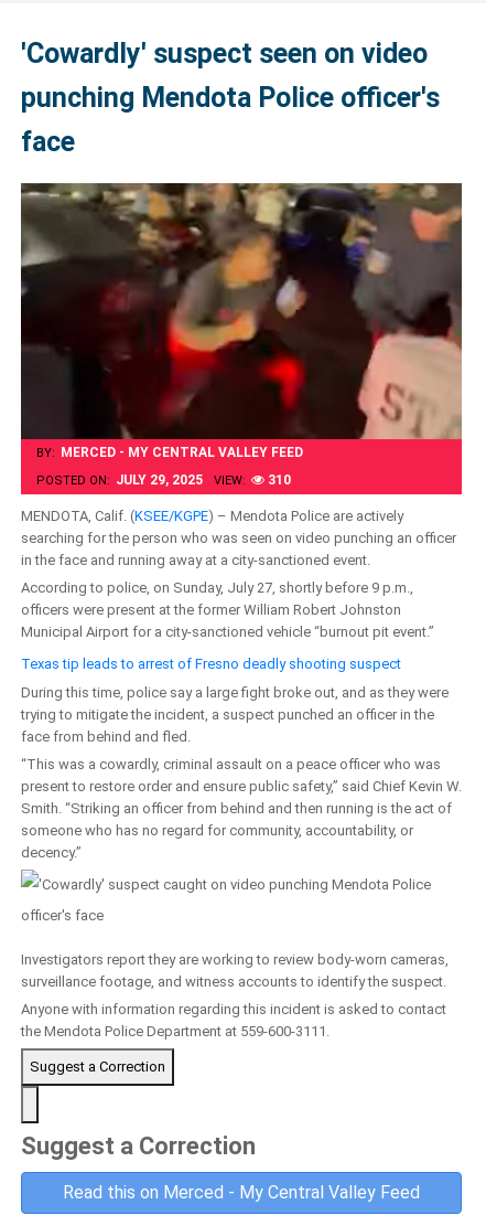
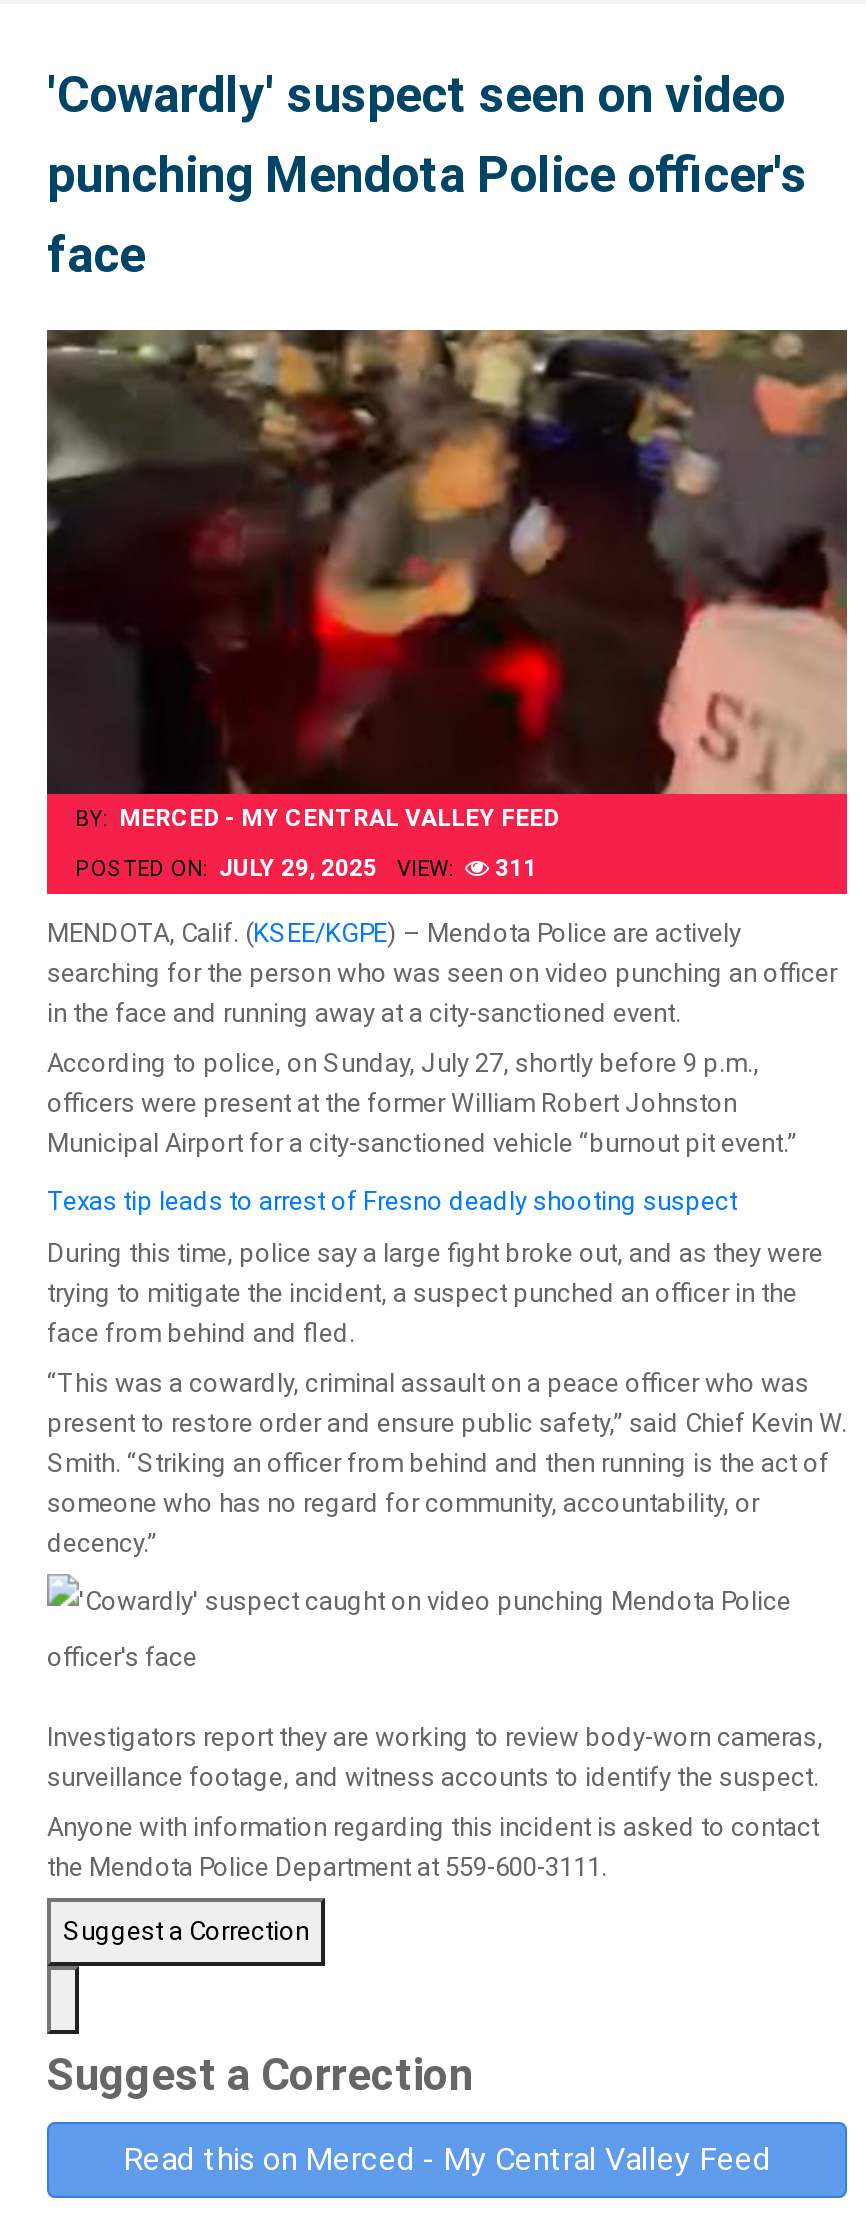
- 310
+ 311
